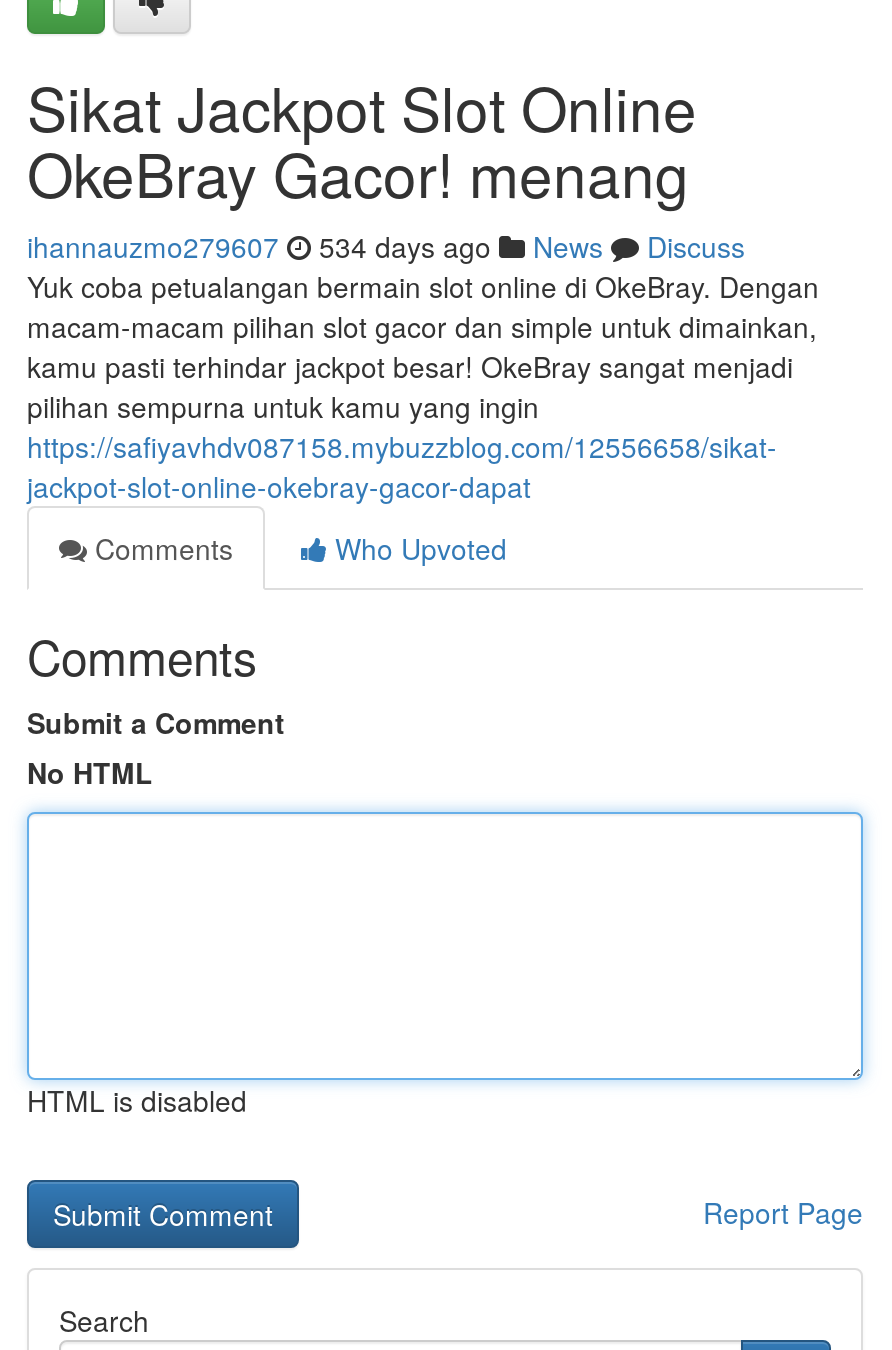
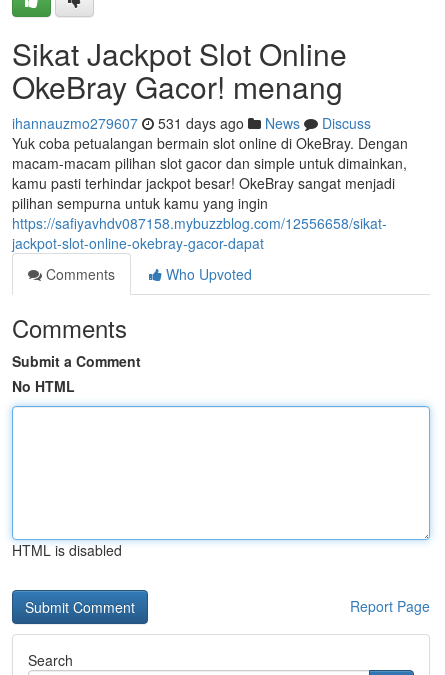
- ihannauzmo279607 534 days ago News Discuss
+ ihannauzmo279607 531 days ago News Discuss
